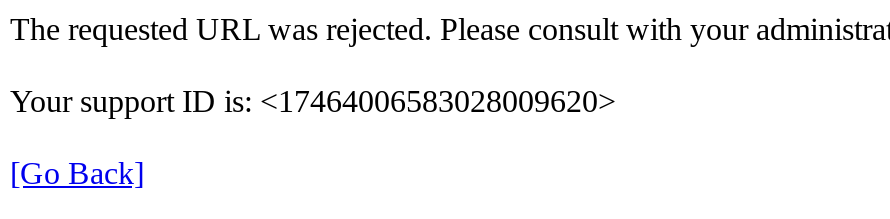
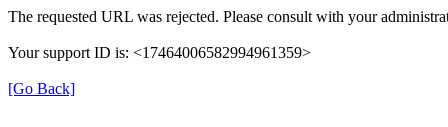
- Your support ID is: <17464006583028009620>
+ Your support ID is: <17464006582994961359>
